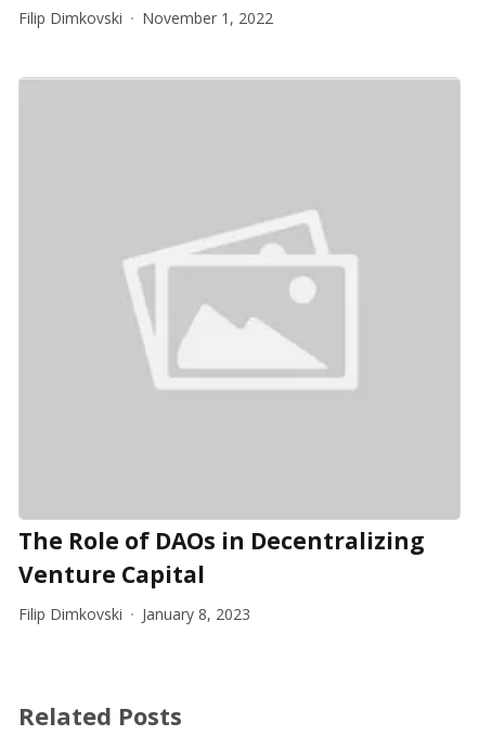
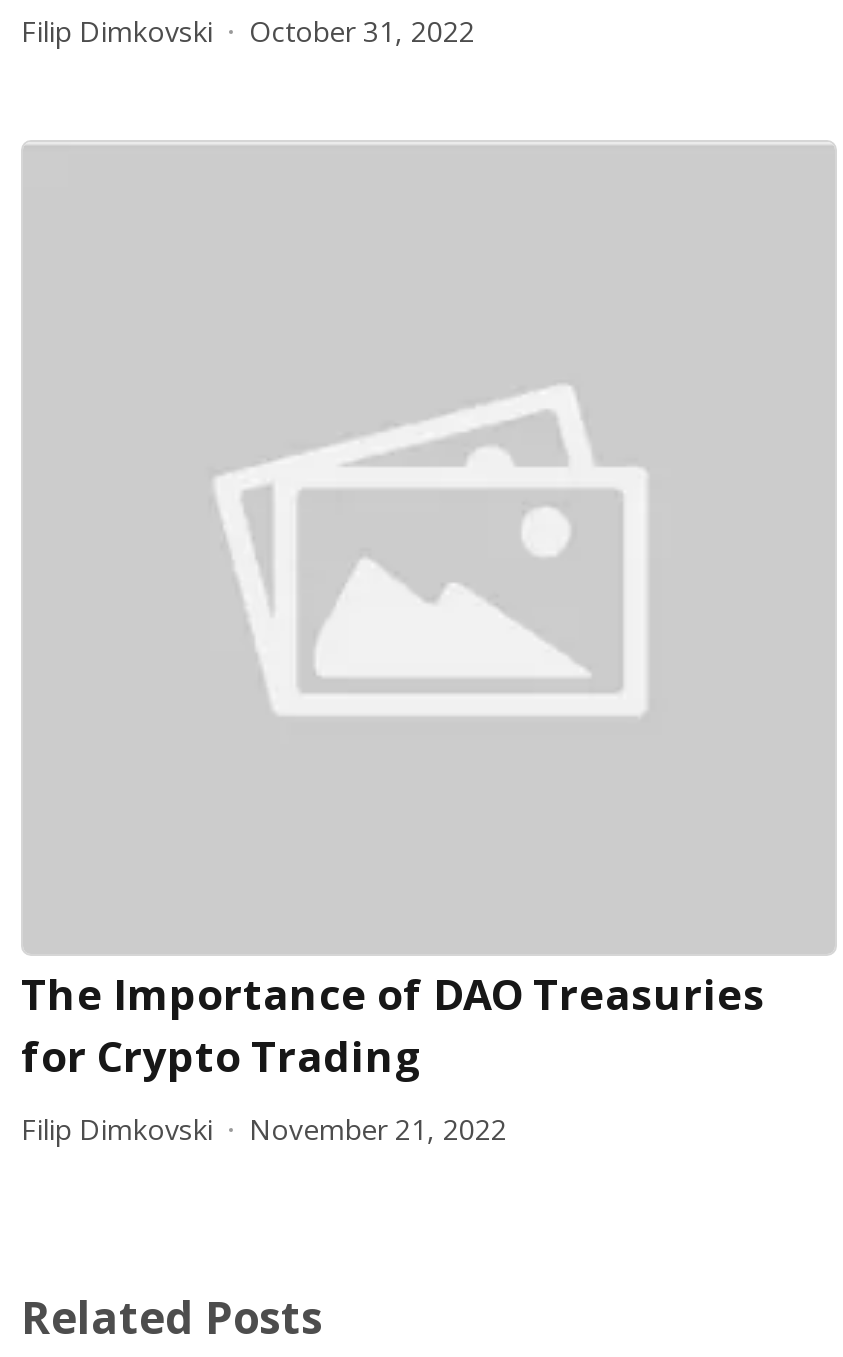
- Filip Dimkovski November 1, 2022
+ Filip Dimkovski October 31, 2022

- The Role of DAOs in Decentralizing
- Venture Capital
+ The Importance of DAO Treasuries
+ for Crypto Trading

- Filip Dimkovski January 8, 2023
+ Filip Dimkovski November 21, 2022
